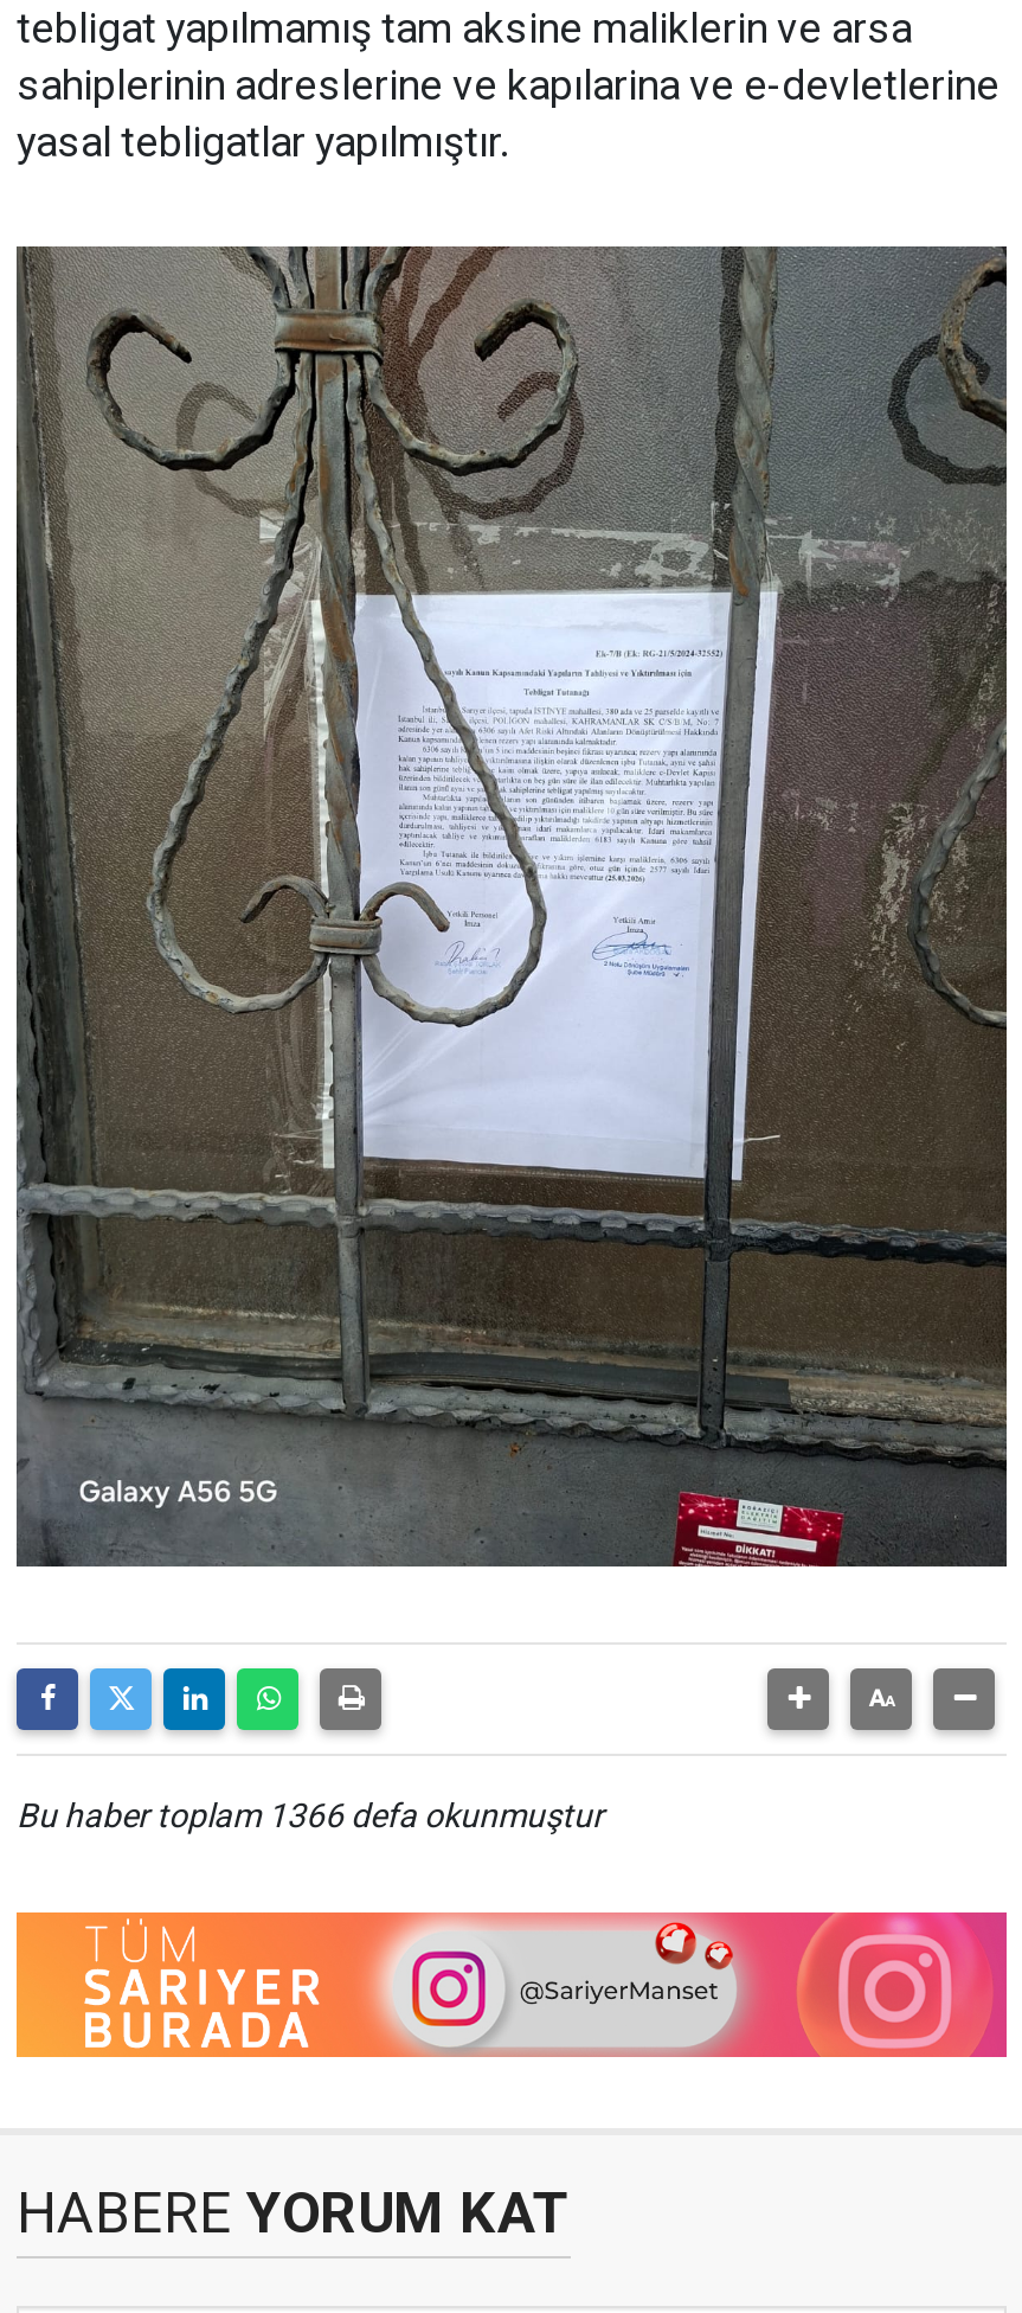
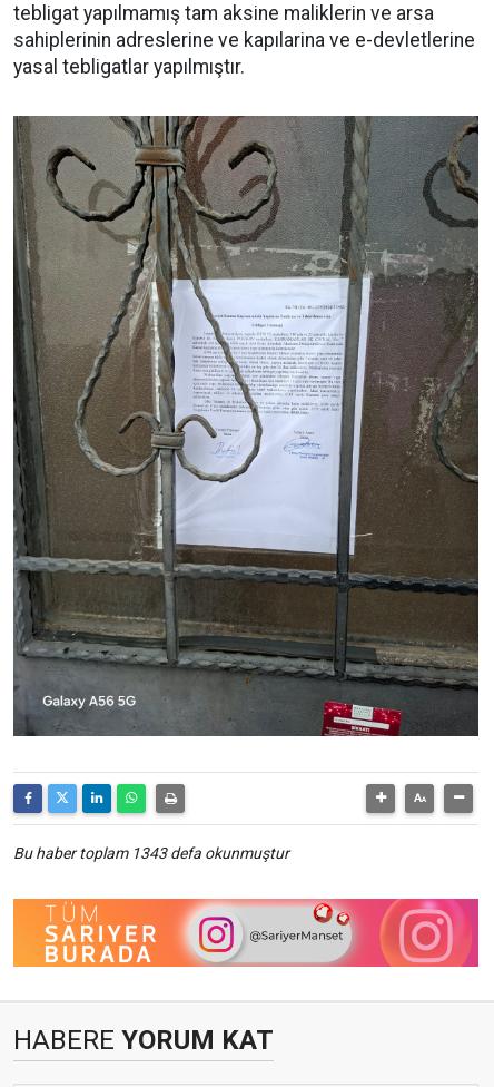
- Bu haber toplam 1366 defa okunmuştur
+ Bu haber toplam 1343 defa okunmuştur
